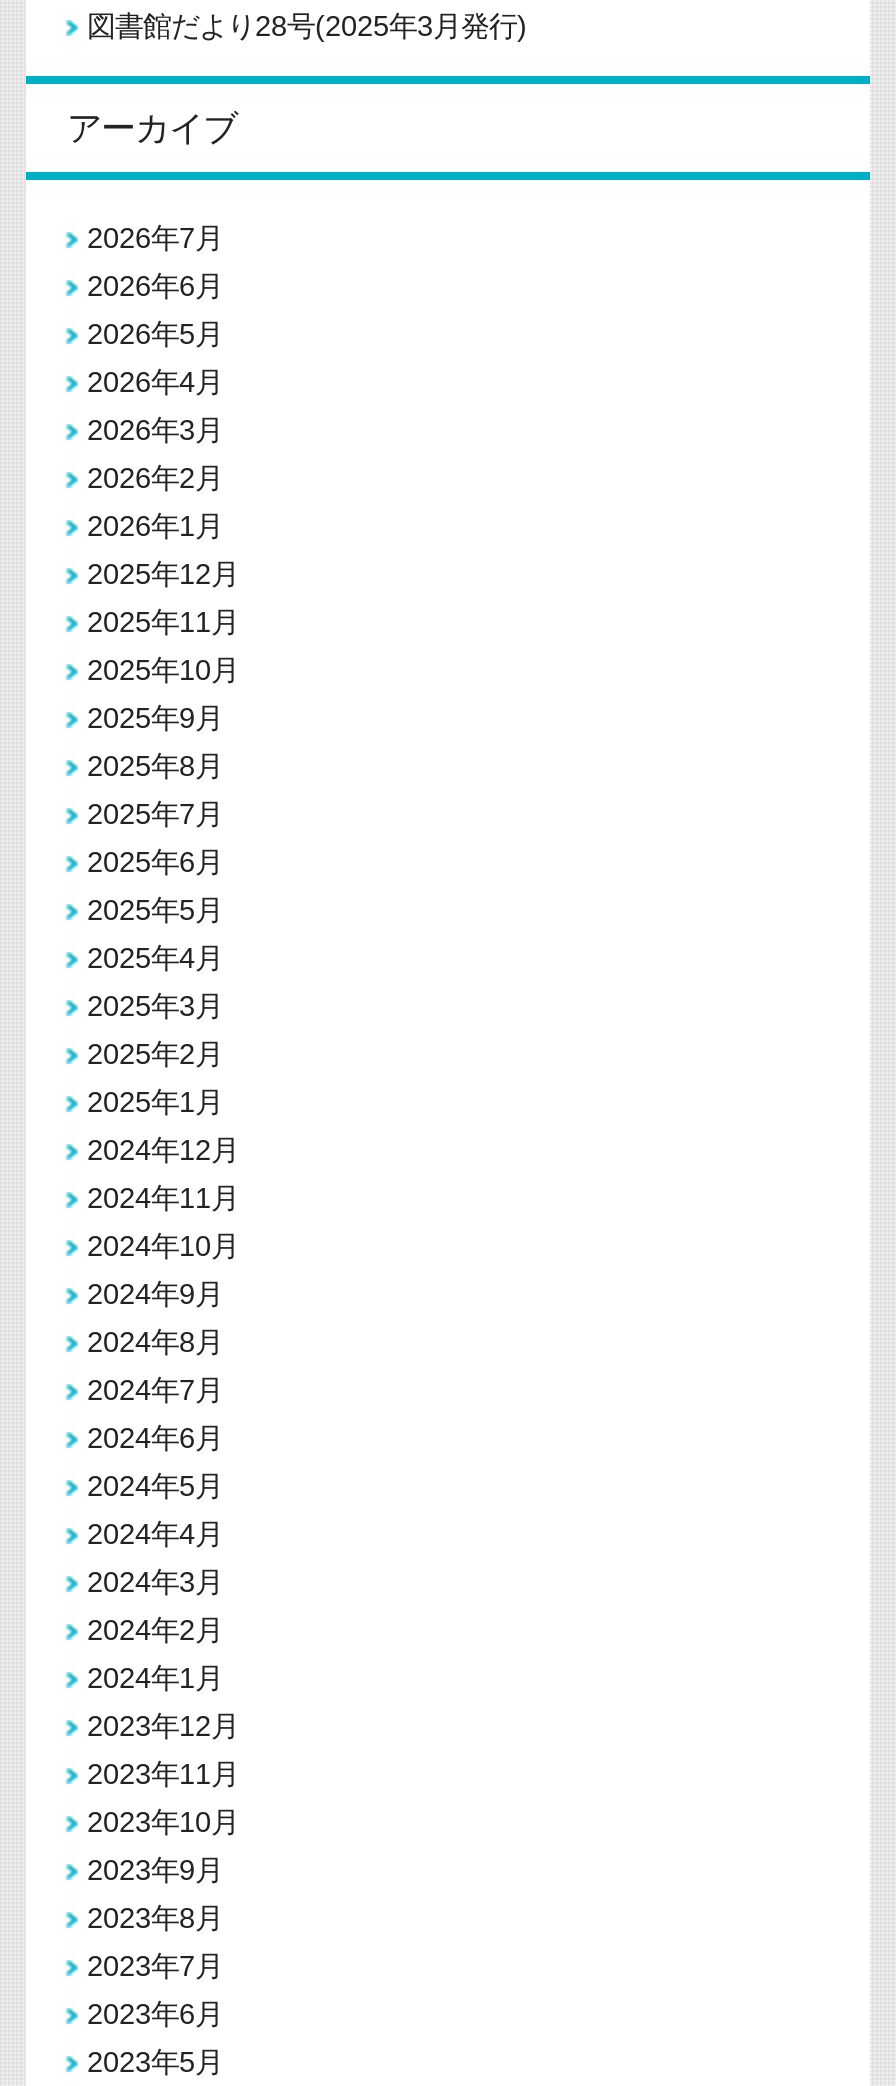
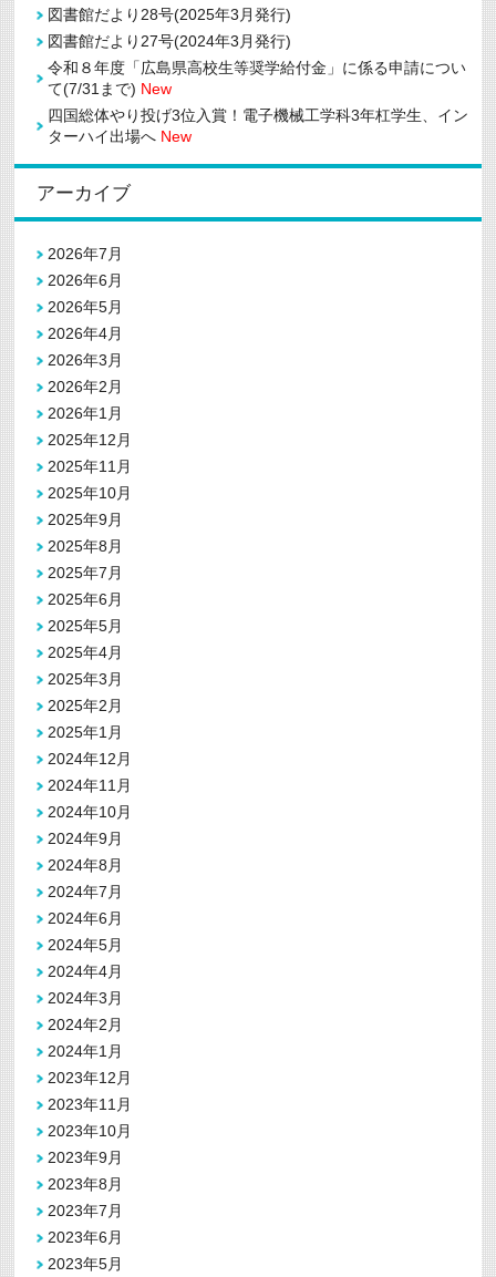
+ 図書館だより27号(2024年3月発行)
+ 令和８年度「広島県高校生等奨学給付金」に係る申請につい
+ て(7/31まで) New
+ 四国総体やり投げ3位入賞！電子機械工学科3年杠学生、イン
+ ターハイ出場へNew
